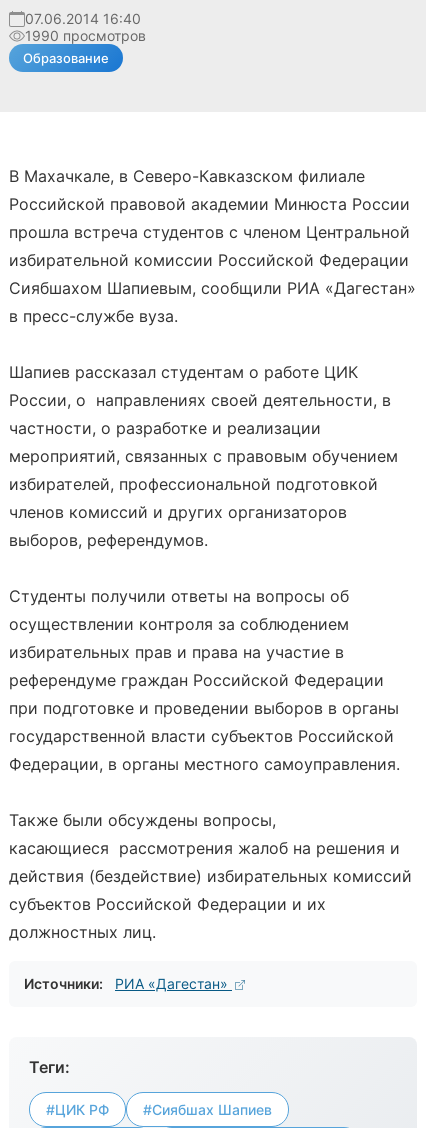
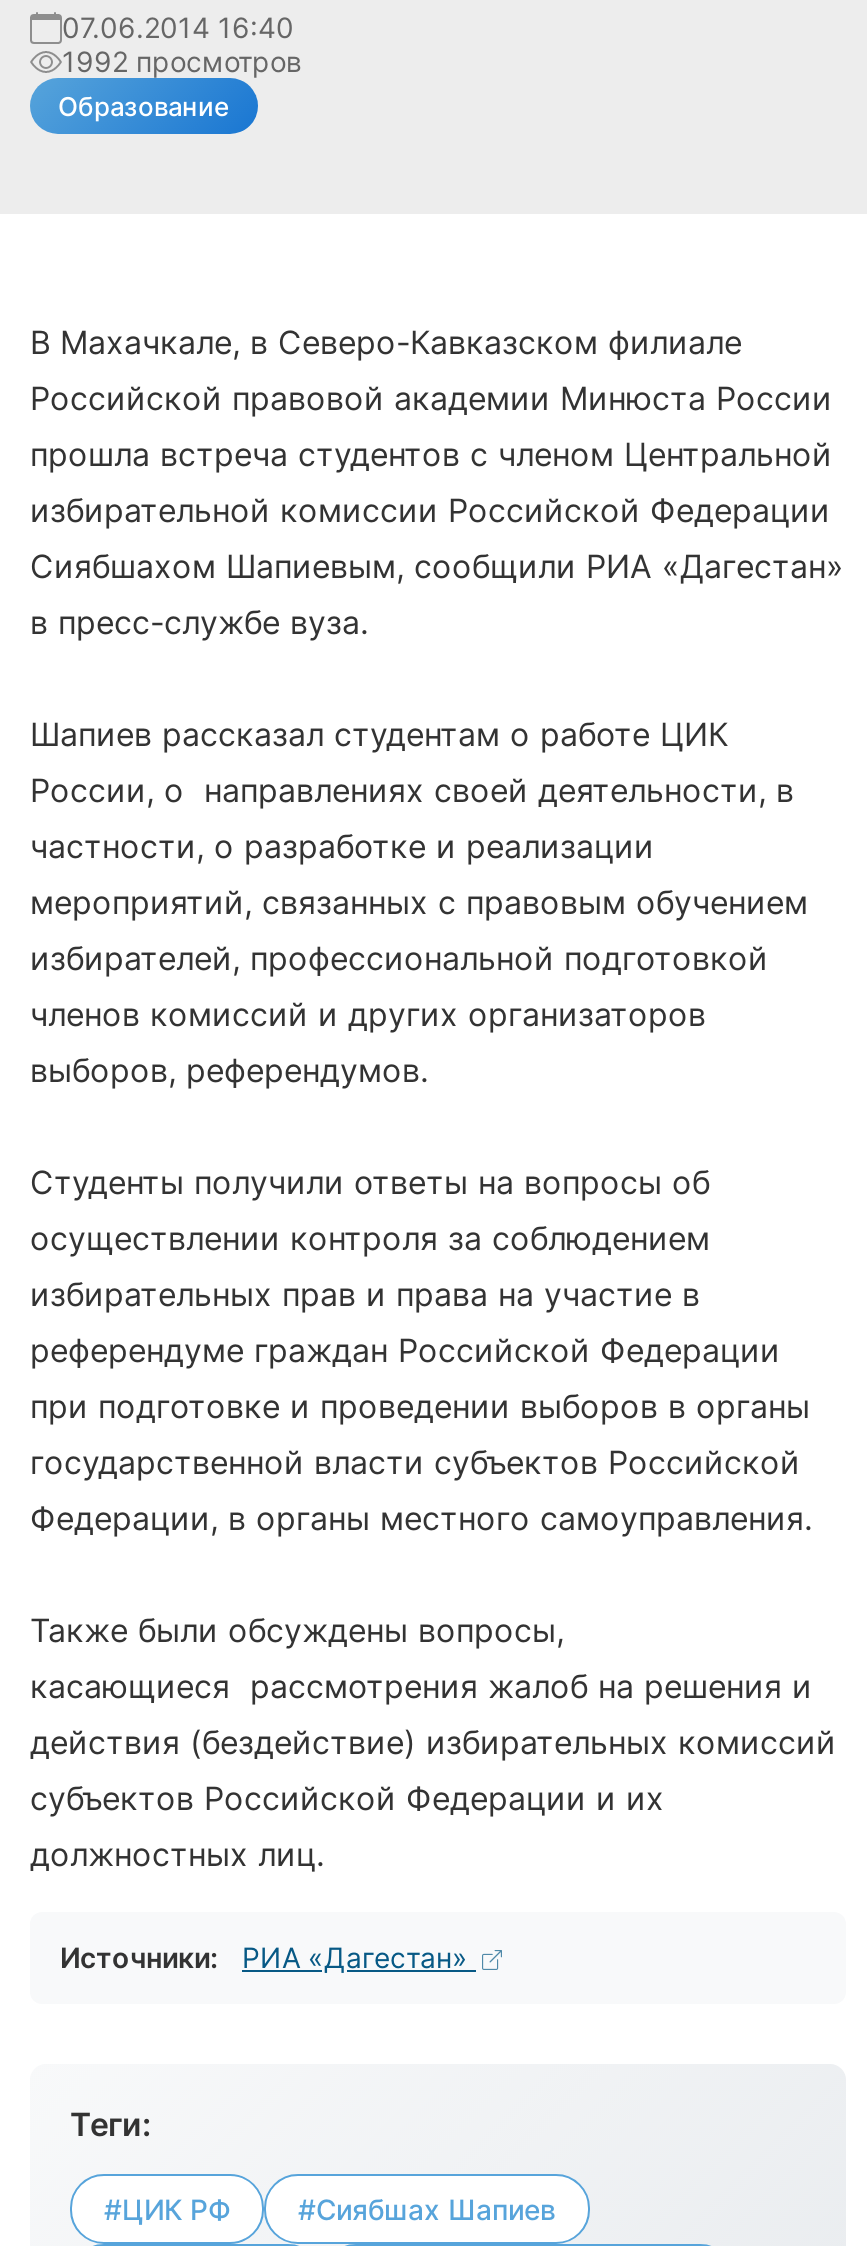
- 1990 просмотров
+ 1992 просмотров
